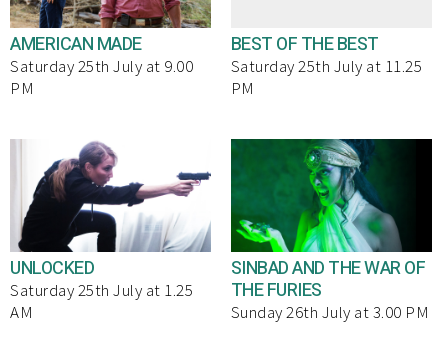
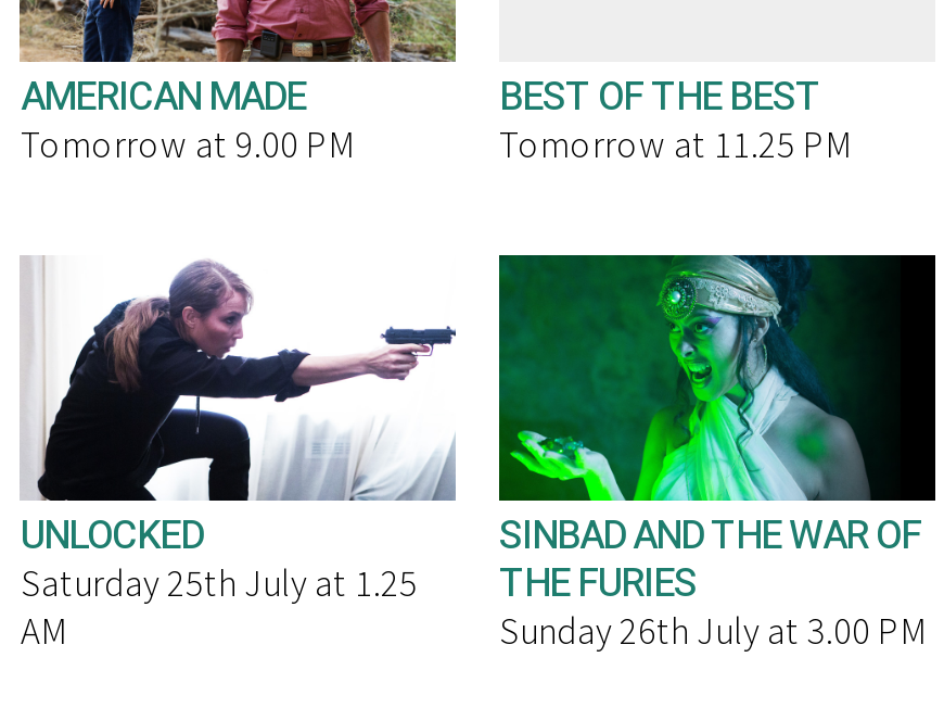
- Saturday 25th July at 9.00
- PM
+ Tomorrow at 9.00 PM

- Saturday 25th July at 11.25
- PM
+ Tomorrow at 11.25 PM
